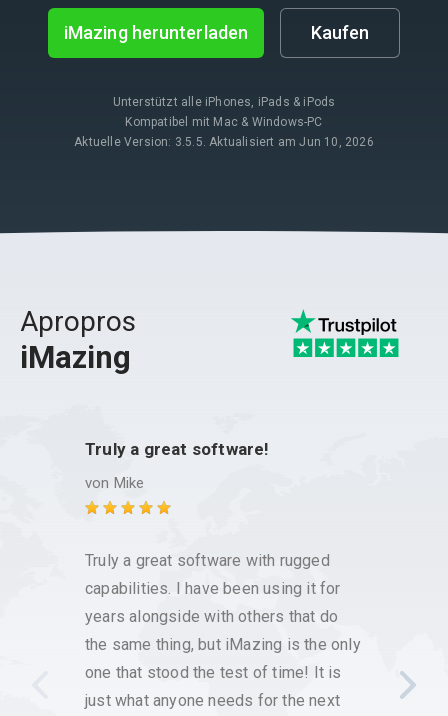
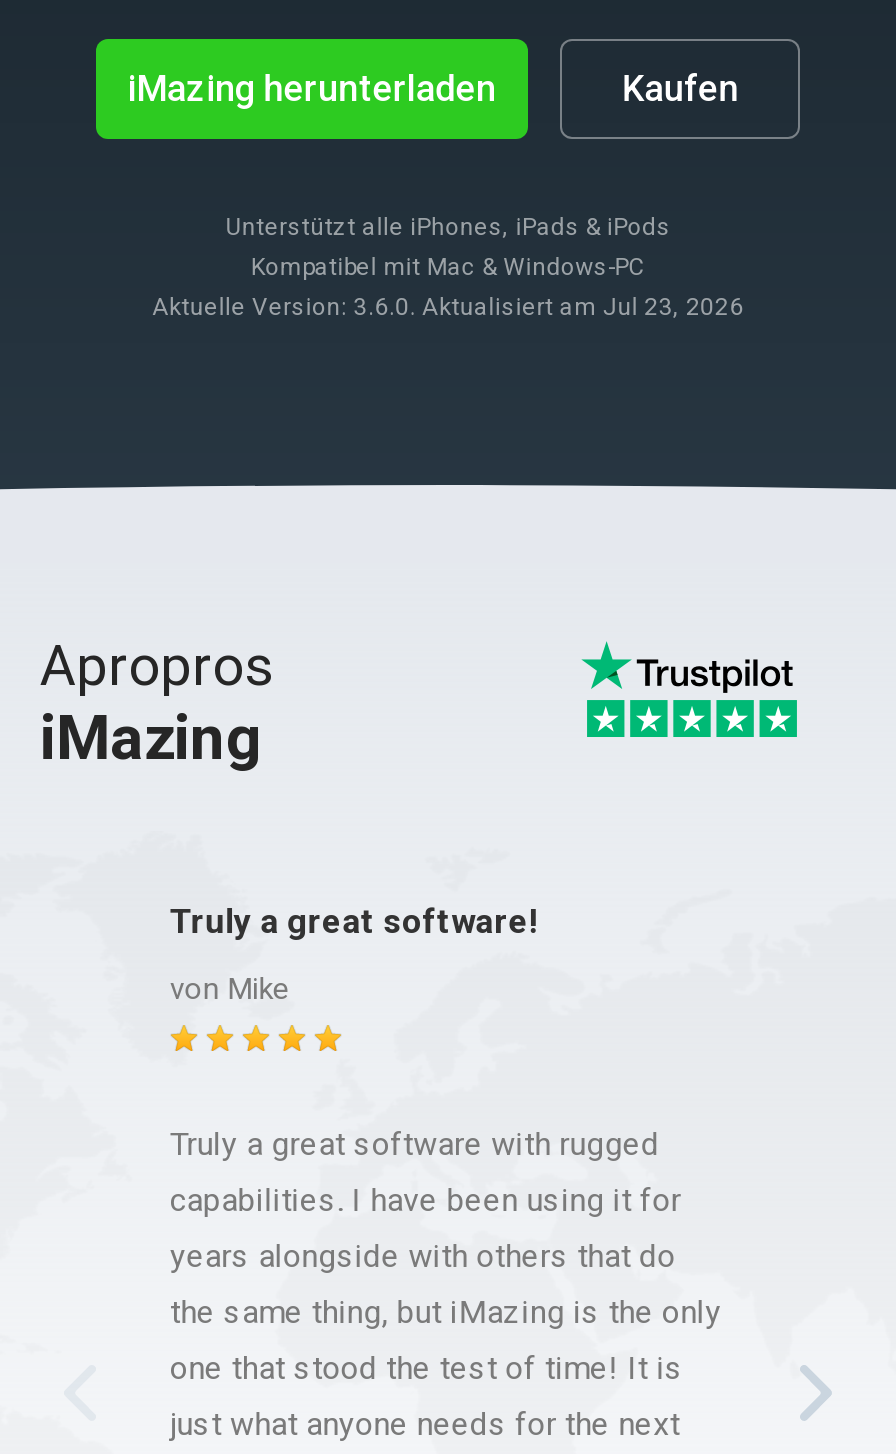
- Aktuelle Version: 3.5.5. Aktualisiert am Jun 10, 2026
+ Aktuelle Version: 3.6.0. Aktualisiert am Jul 23, 2026
